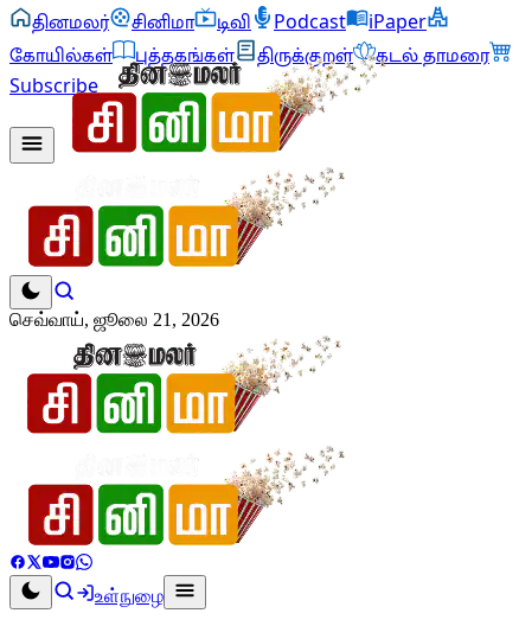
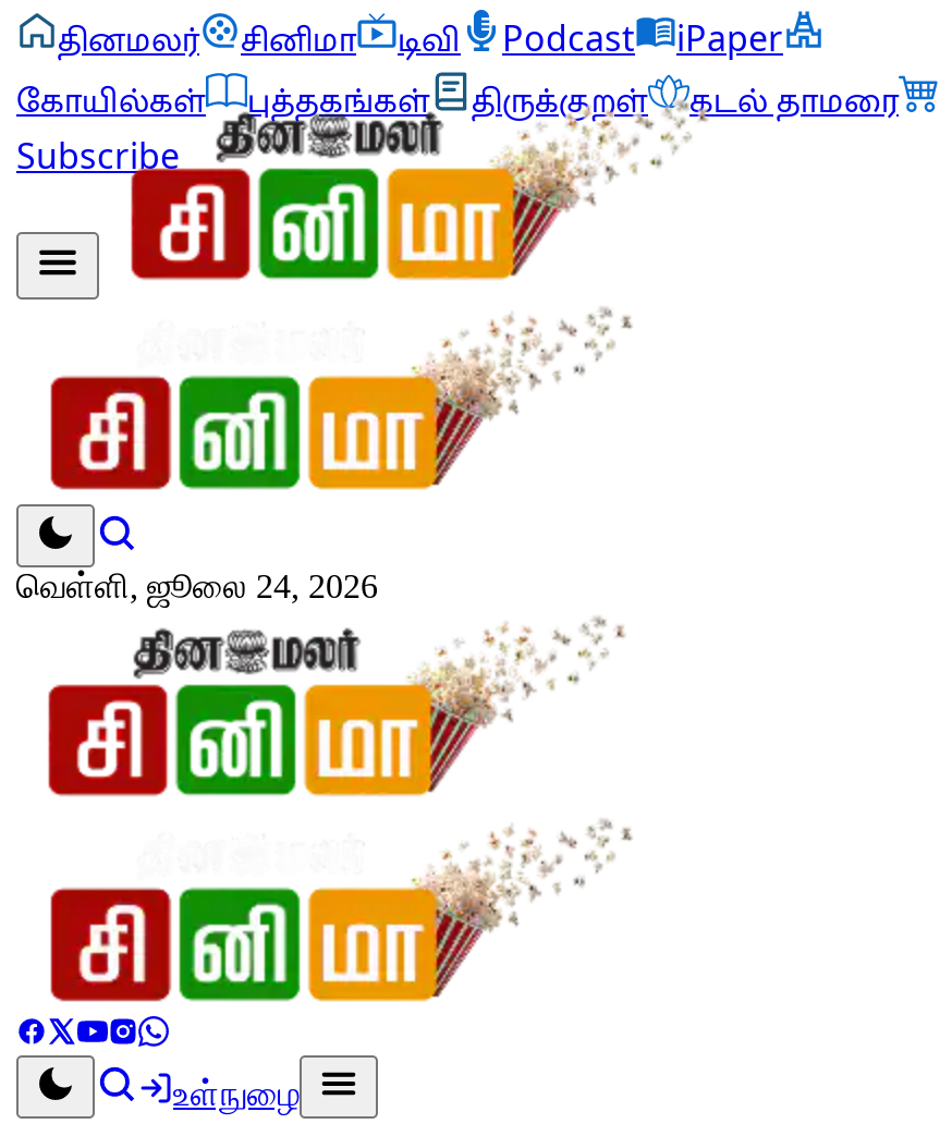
- செவ்வாய், ஜூலை 21, 2026
+ வெள்ளி, ஜூலை 24, 2026
